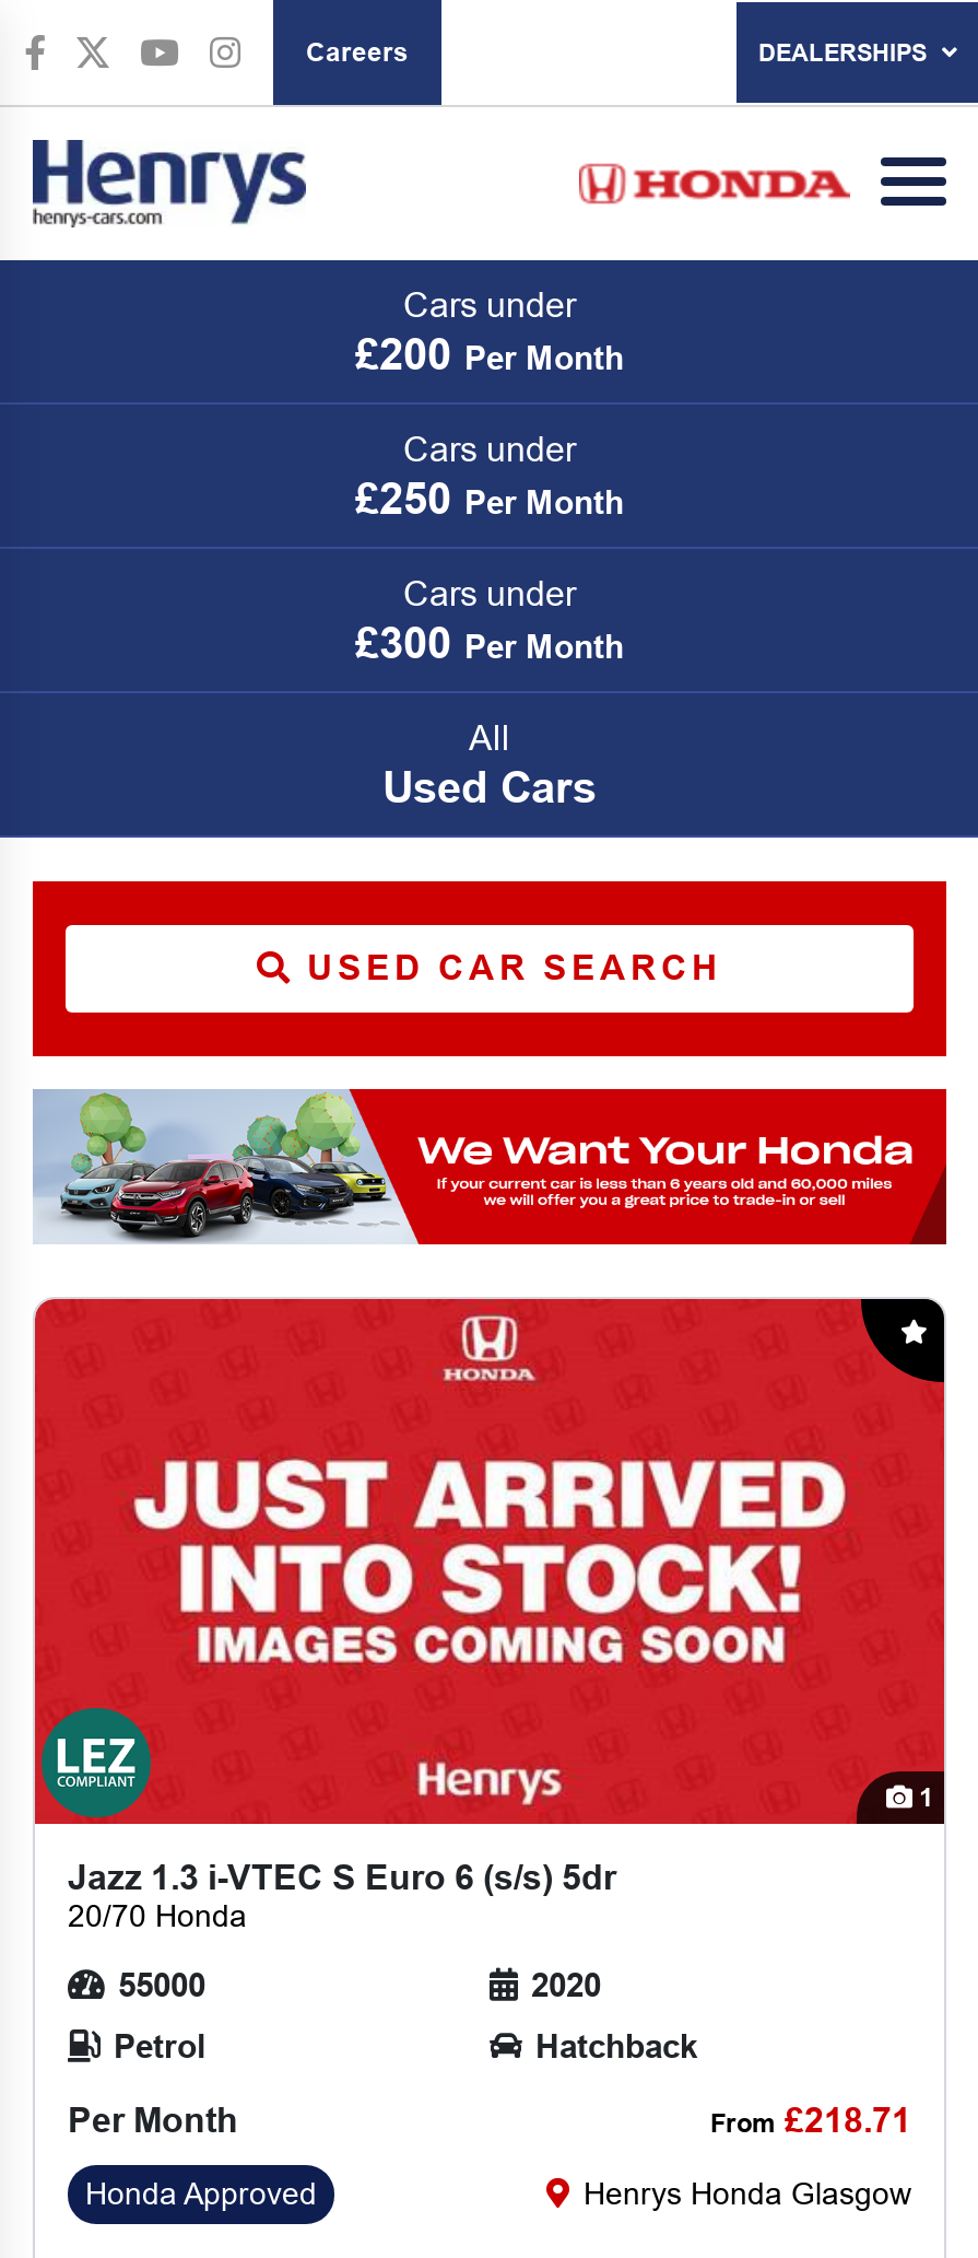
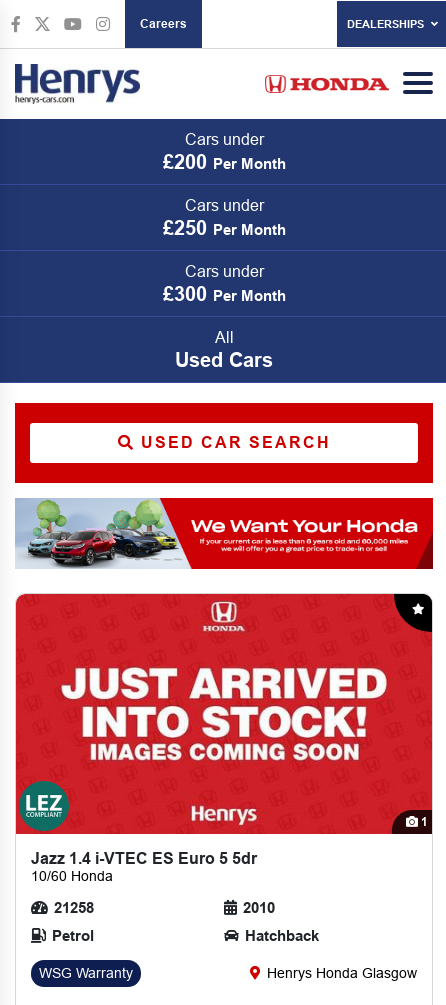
- Jazz 1.3 i-VTEC S Euro 6 (s/s) 5dr
- 20/70 Honda
+ Jazz 1.4 i-VTEC ES Euro 5 5dr
+ 10/60 Honda

- 55000
- 2020
+ 21258
+ 2010

- Per Month
- From £218.71
- Honda Approved
+ WSG Warranty
